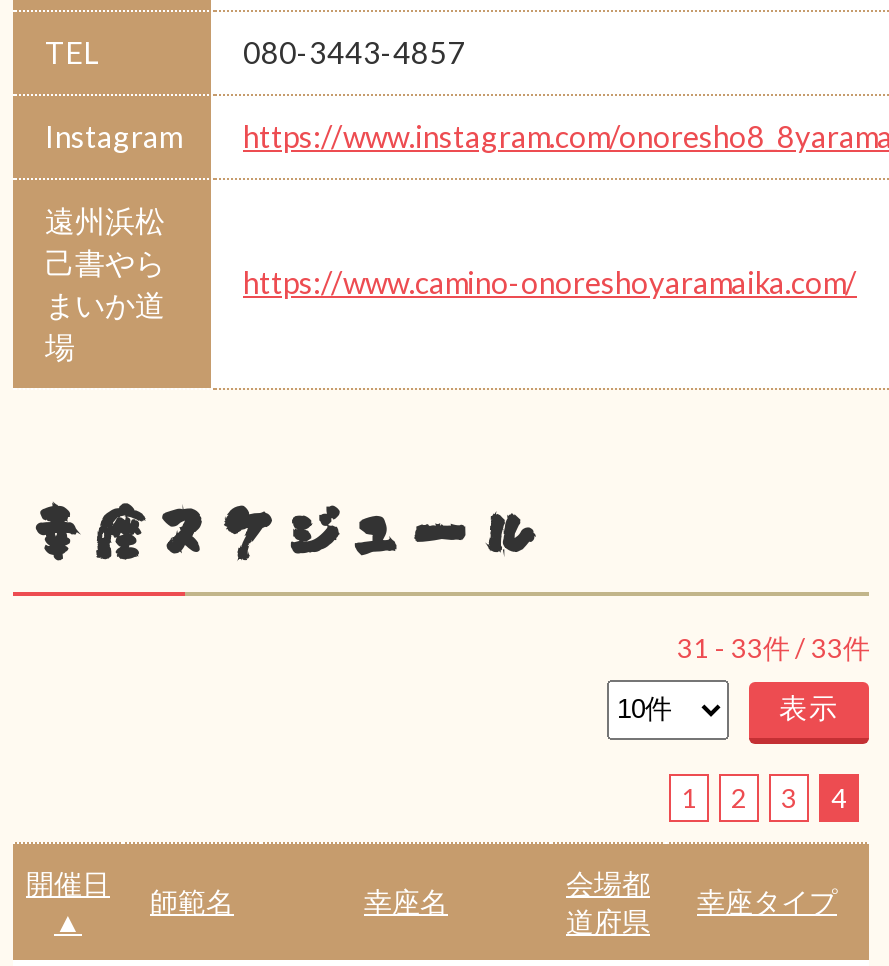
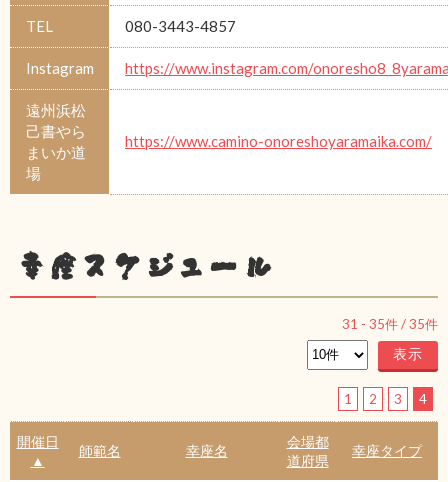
- 31 - 33件 / 33件
+ 31 - 35件 / 35件
